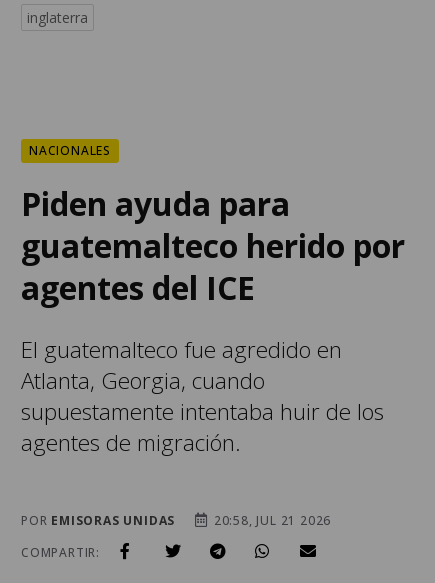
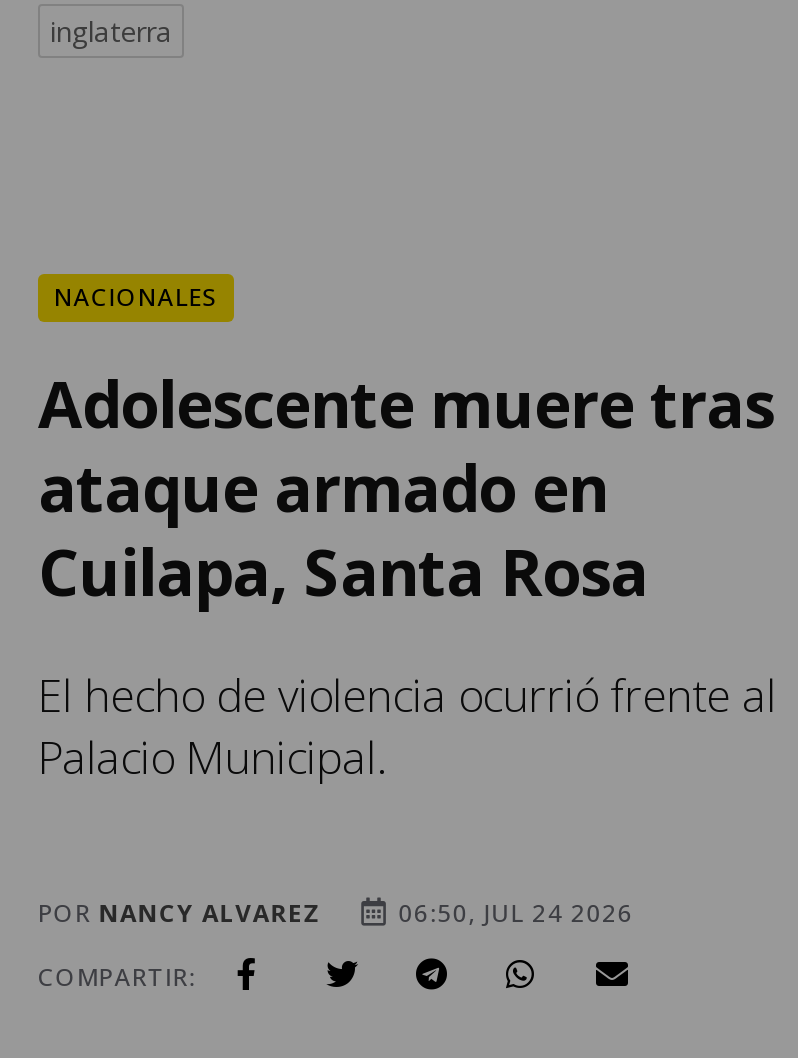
- Piden ayuda para
- guatemalteco herido por
- agentes del ICE
+ Adolescente muere tras
+ ataque armado en
+ Cuilapa, Santa Rosa

- El guatemalteco fue agredido en
- Atlanta, Georgia, cuando
- supuestamente intentaba huir de los
- agentes de migración.
+ El hecho de violencia ocurrió frente al
+ Palacio Municipal.

- POR EMISORAS UNIDAS
- 20:58, JUL 21 2026
+ POR NANCY ALVAREZ
+ 06:50, JUL 24 2026
